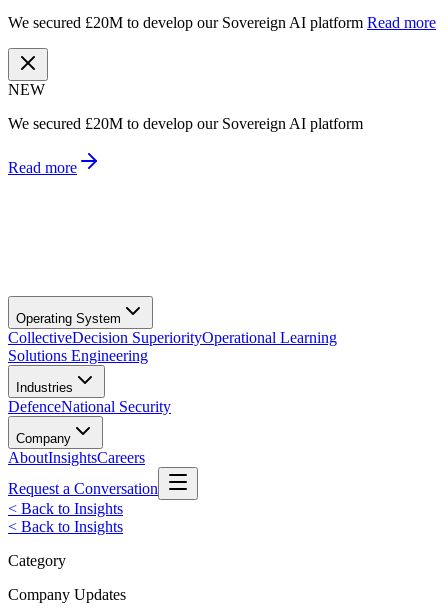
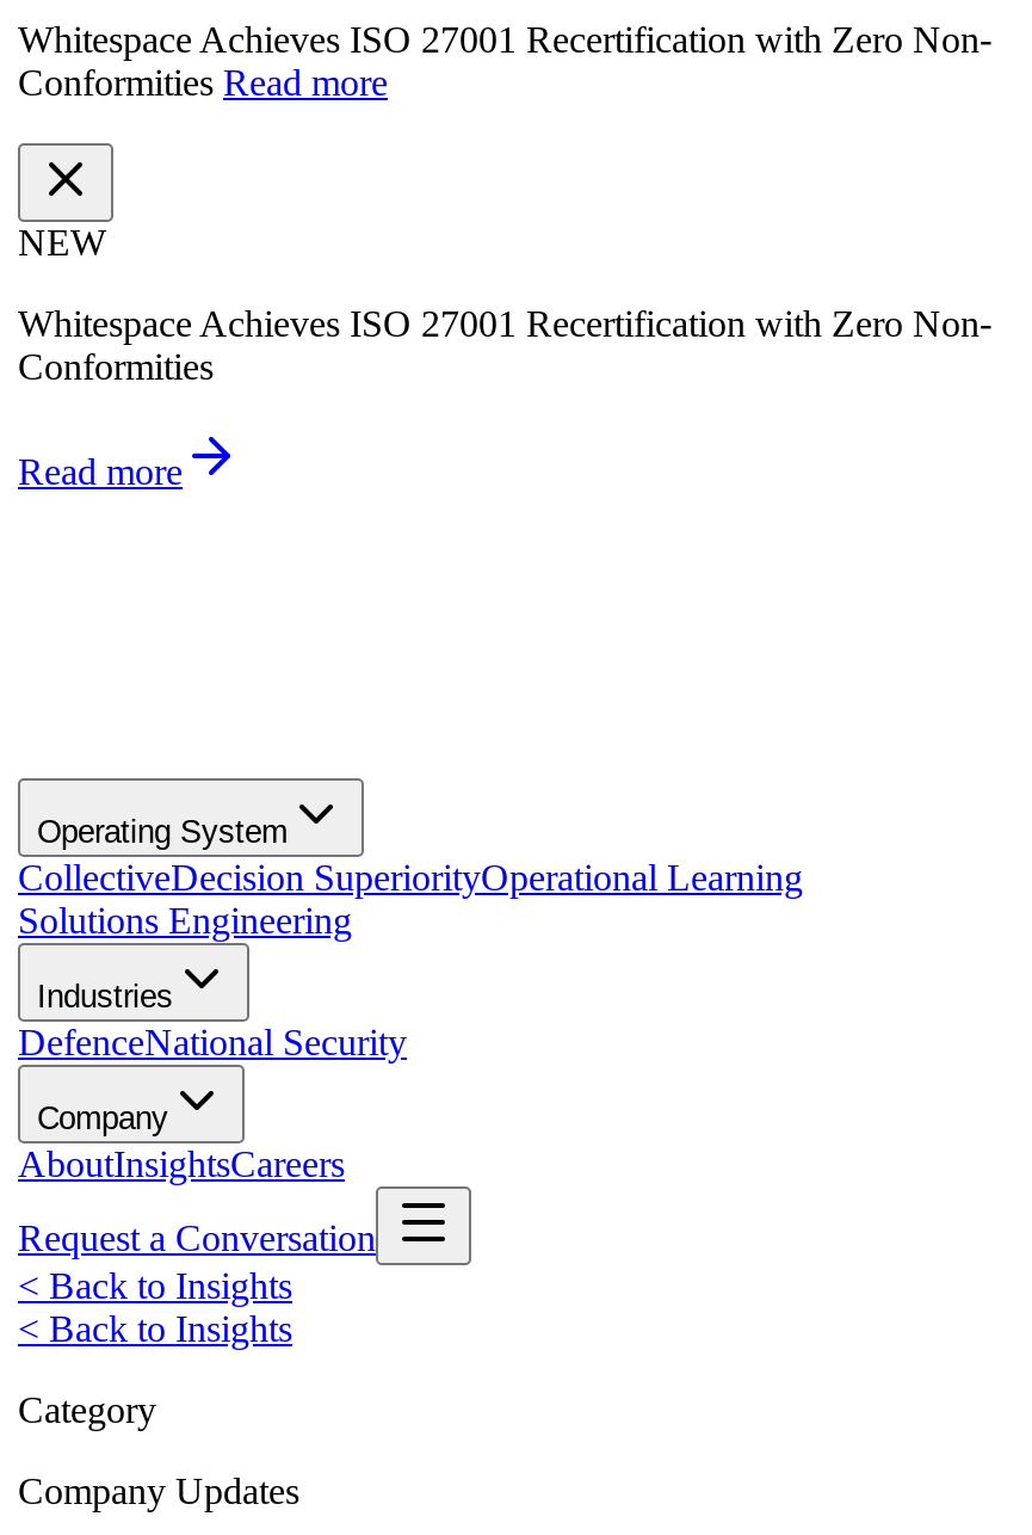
- We secured £20M to develop our Sovereign AI platform Read more
+ Whitespace Achieves ISO 27001 Recertification with Zero Non-
+ Conformities Read more

- We secured £20M to develop our Sovereign AI platform
+ Whitespace Achieves ISO 27001 Recertification with Zero Non-
+ Conformities
